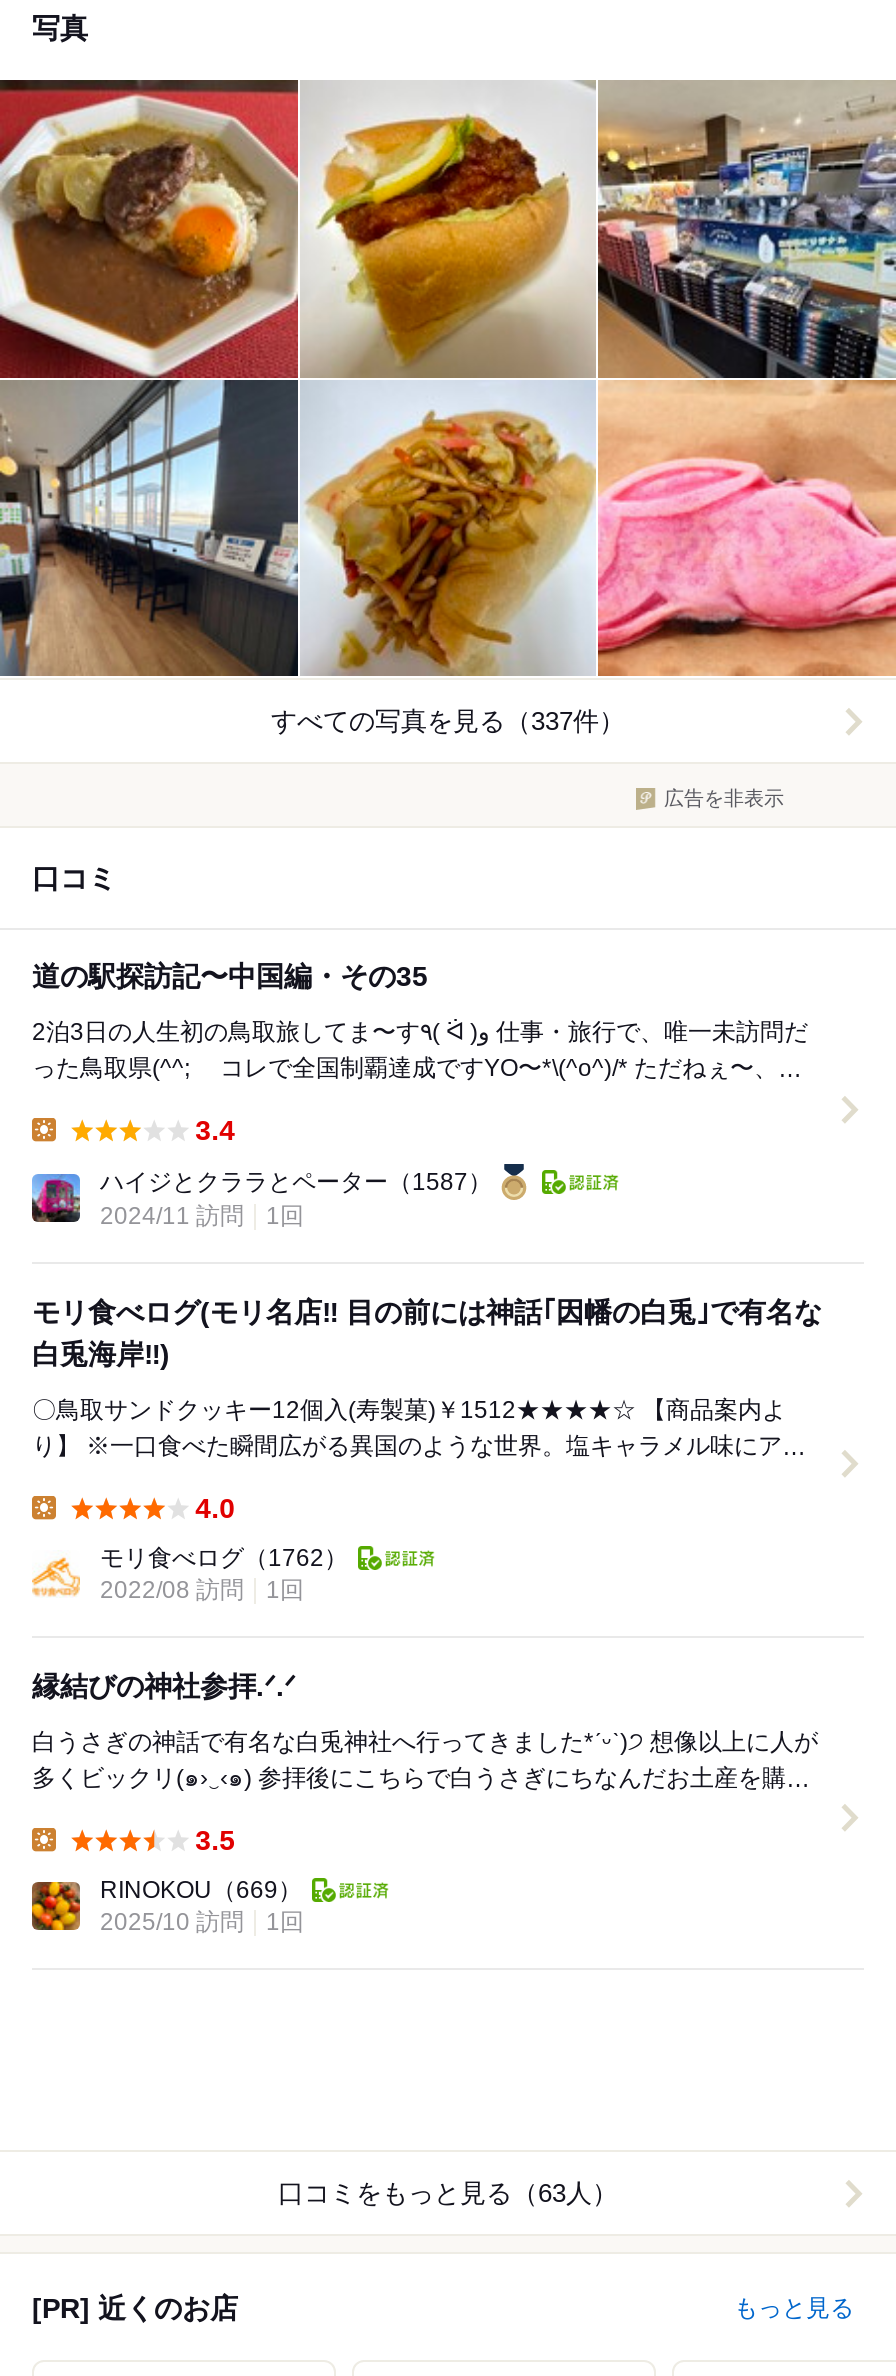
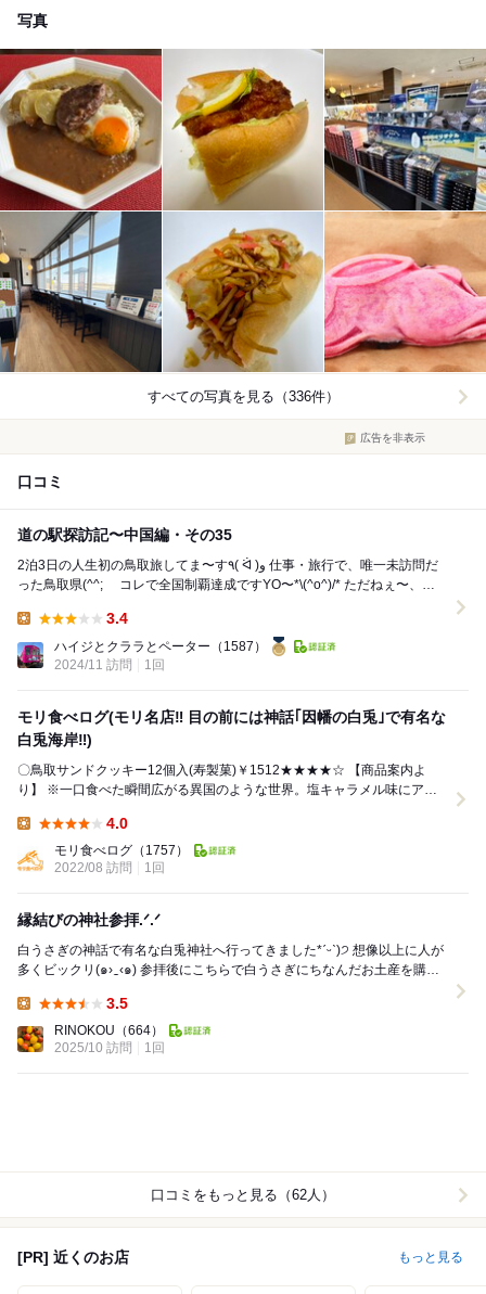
- すべての写真を見る（337件）
+ すべての写真を見る（336件）

- モリ食べログ（1762）
+ モリ食べログ（1757）

- RINOKOU（669）
+ RINOKOU（664）

- 口コミをもっと見る（63人）
+ 口コミをもっと見る（62人）
